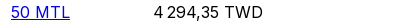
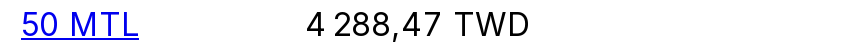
- 4 294,35 TWD
+ 4 288,47 TWD
